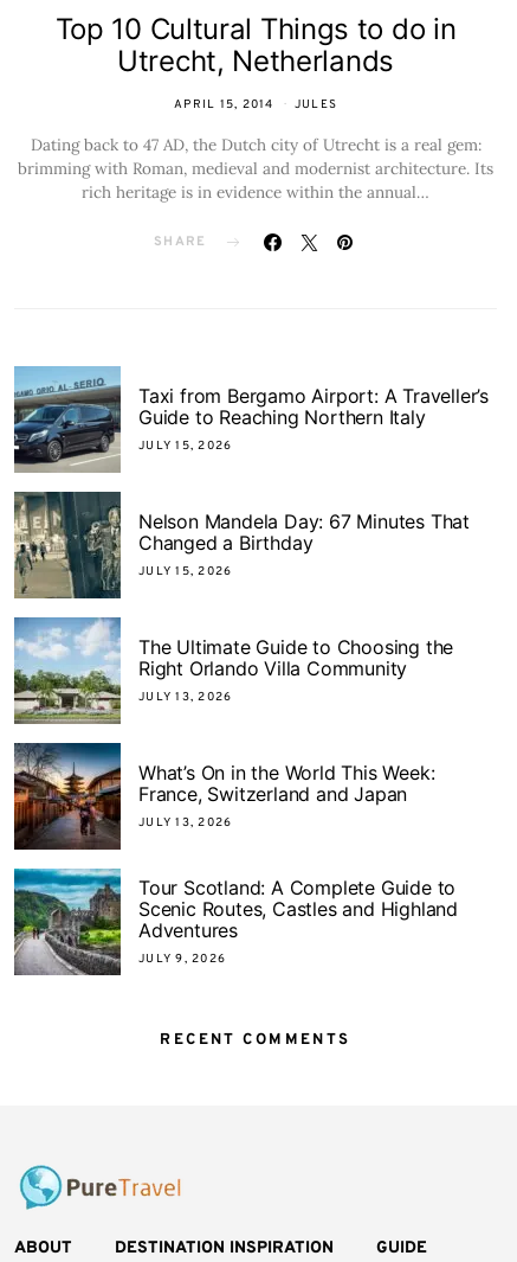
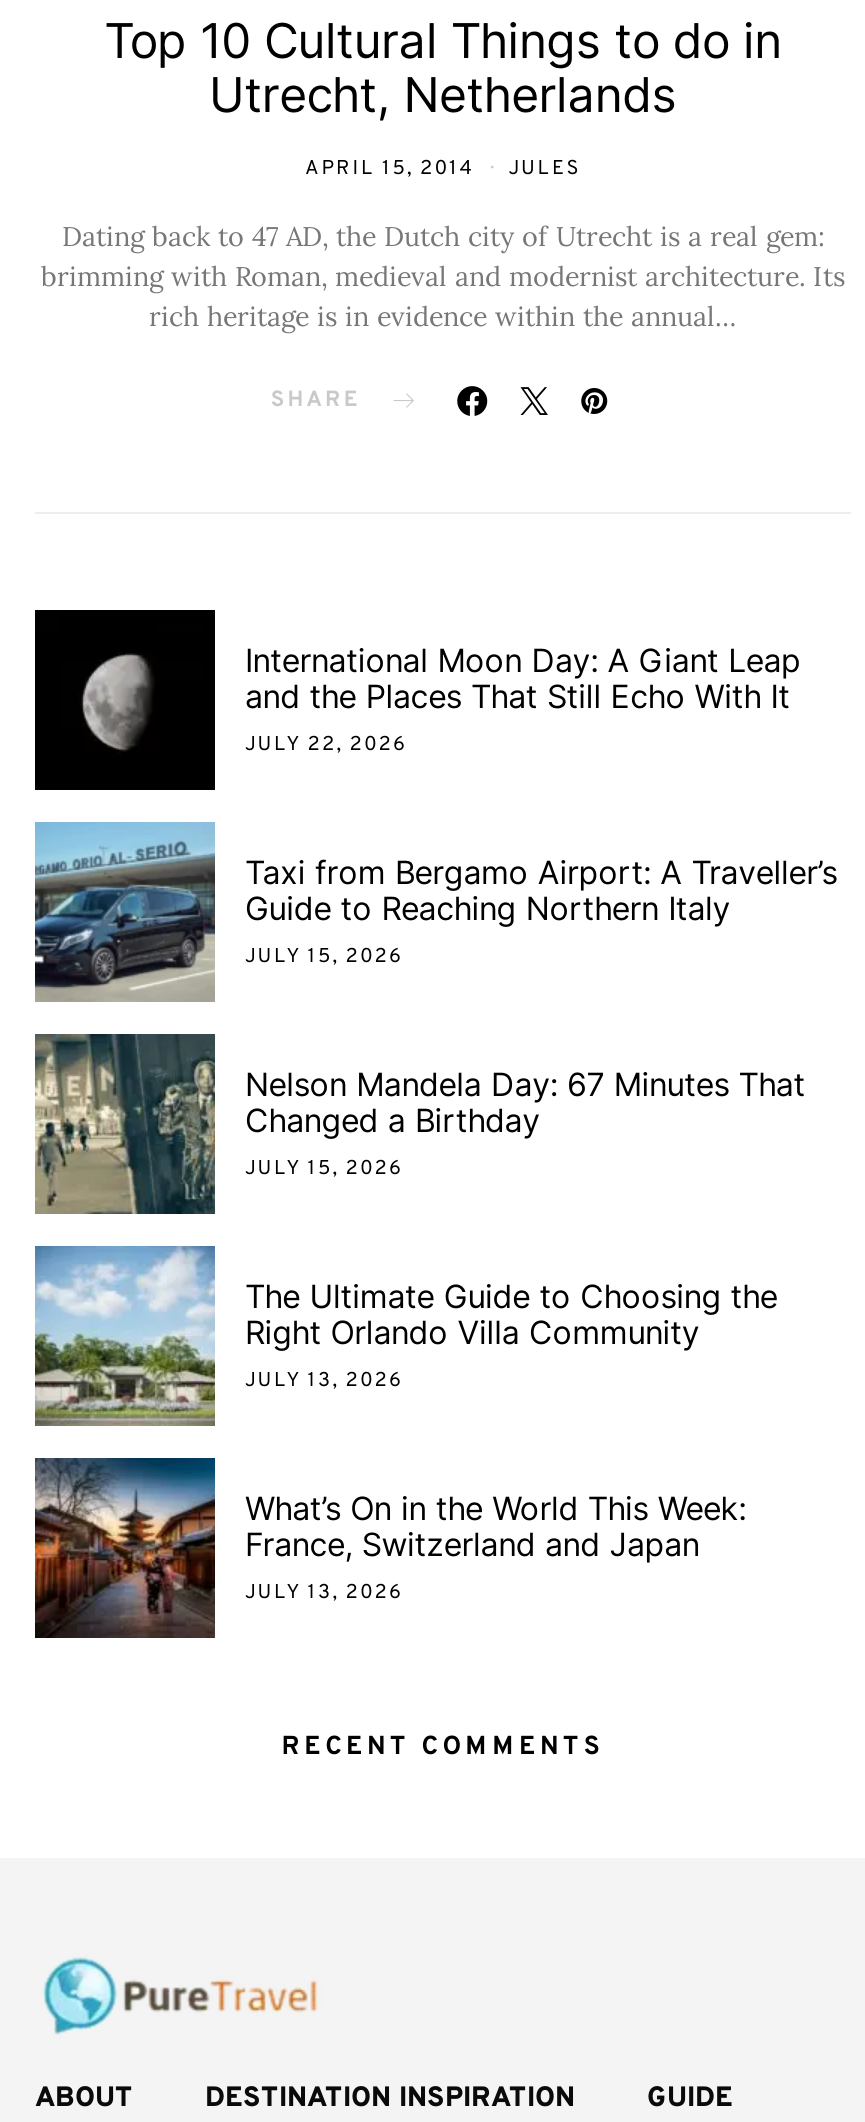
+ [image]
+ International Moon Day: A Giant Leap
+ and the Places That Still Echo With It
+ JULY 22, 2026

moved down: [image] | Taxi from Bergamo Airport: A Traveller’s | Guide to Reaching Northern Italy | ... | France, Switzerland and Japan | JULY 13, 2026

- [image]
- Tour Scotland: A Complete Guide to
- Scenic Routes, Castles and Highland
- Adventures
- JULY 9, 2026
